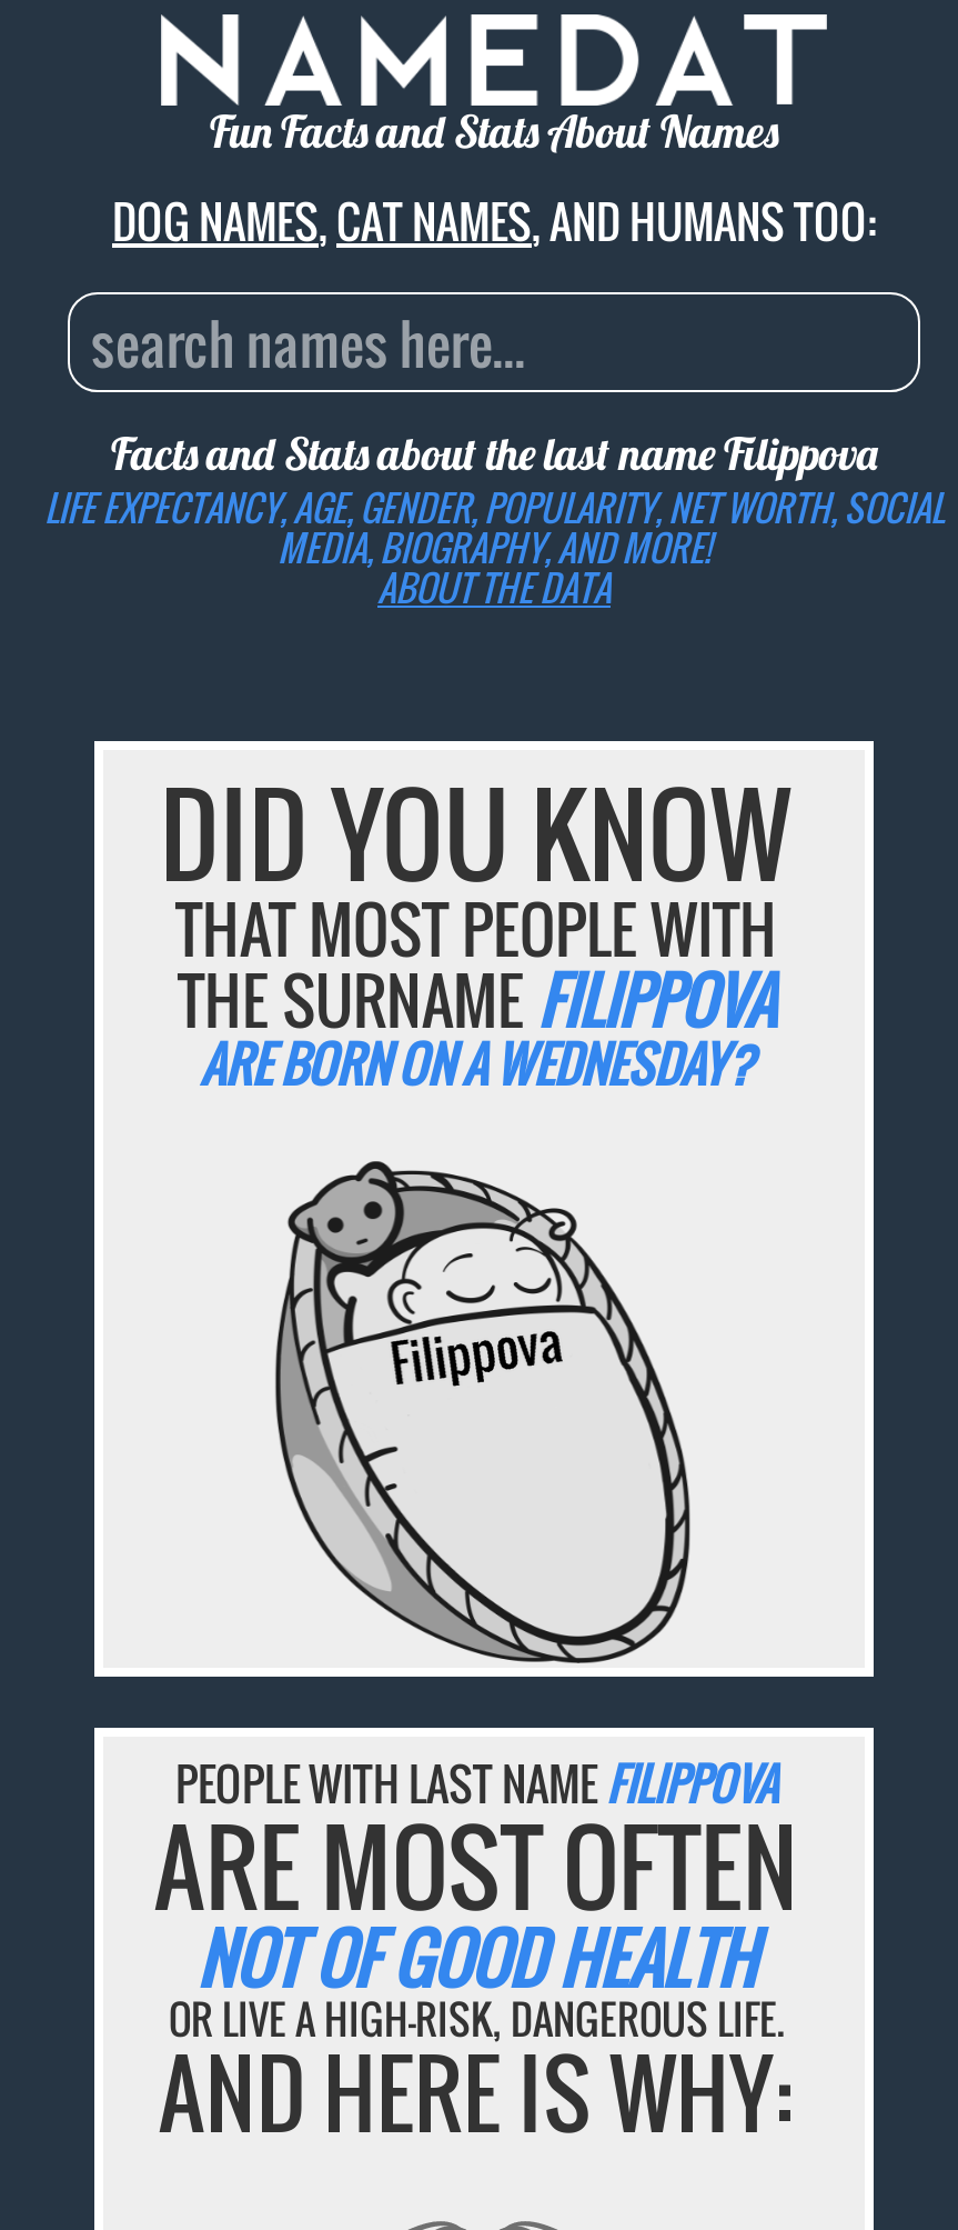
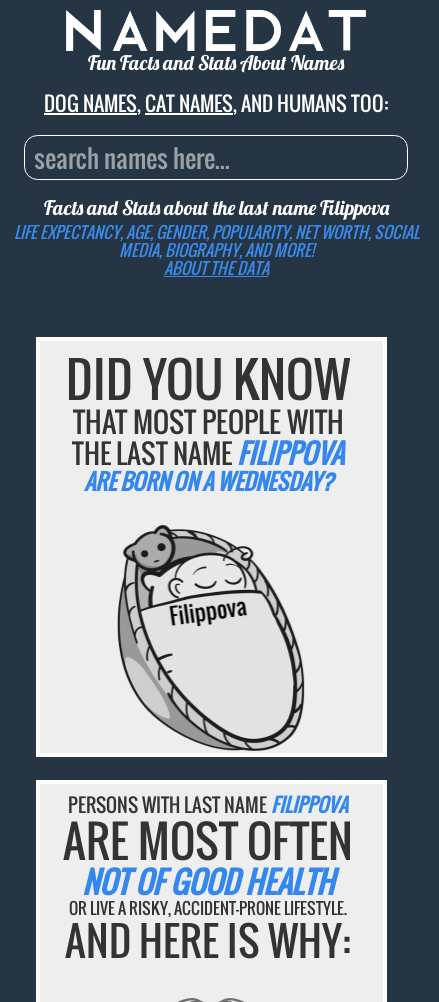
- THE SURNAMEFILIPPOVA
+ THE LAST NAMEFILIPPOVA

- PEOPLE WITH LAST NAME FILIPPOVA
+ PERSONS WITH LAST NAME FILIPPOVA

- OR LIVE A HIGH-RISK, DANGEROUS LIFE.
+ OR LIVE A RISKY, ACCIDENT-PRONE LIFESTYLE.
